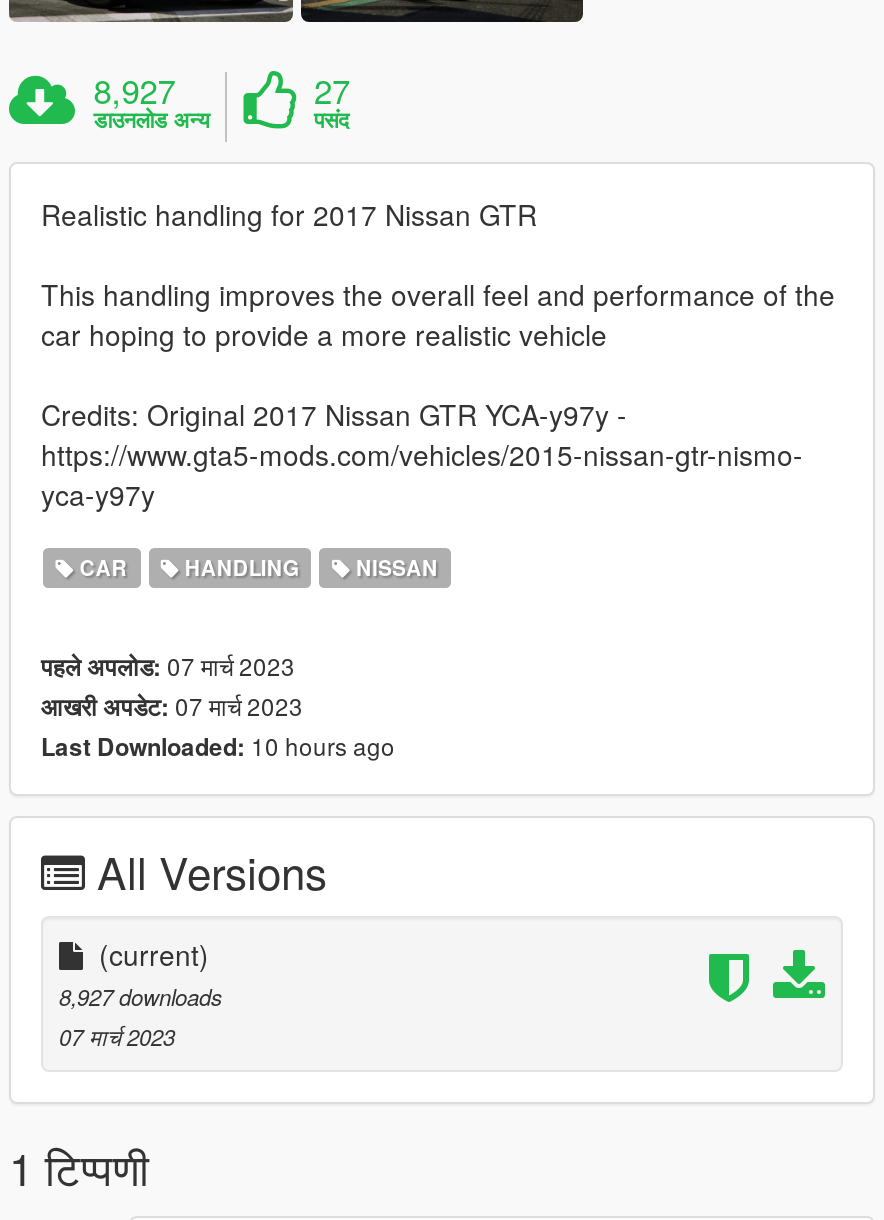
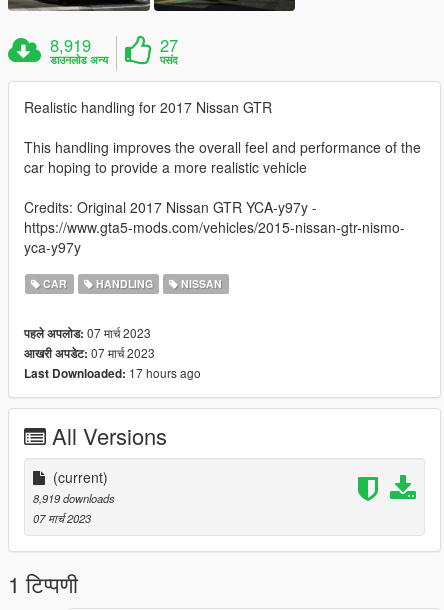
- 8,927
+ 8,919

- Last Downloaded: 10 hours ago
+ Last Downloaded: 17 hours ago

- 8,927 downloads
+ 8,919 downloads
